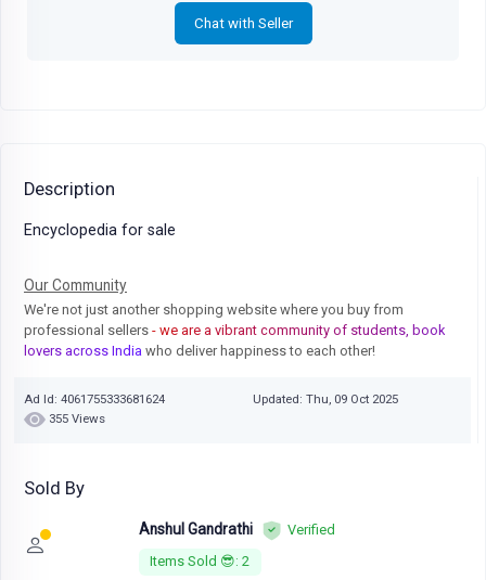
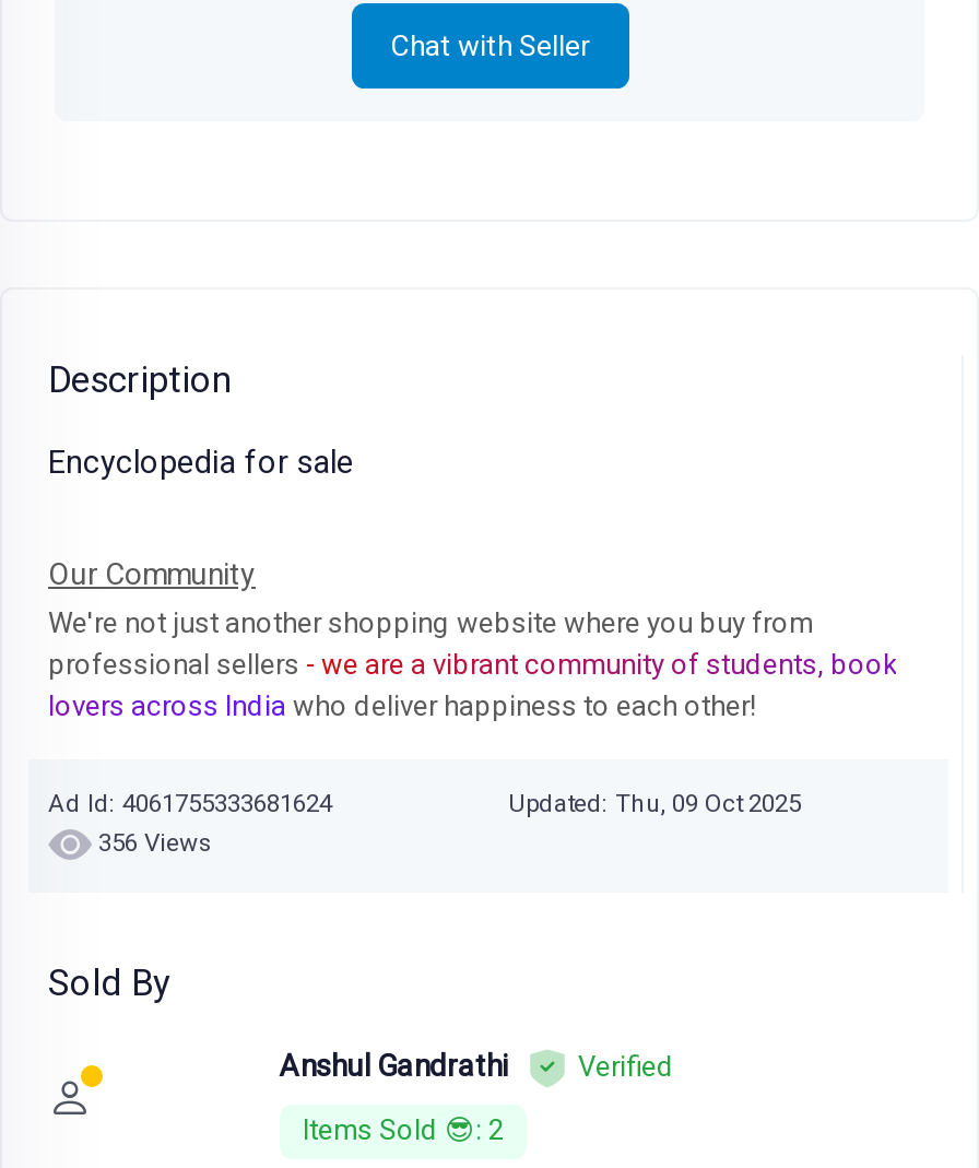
- 355 Views
+ 356 Views
